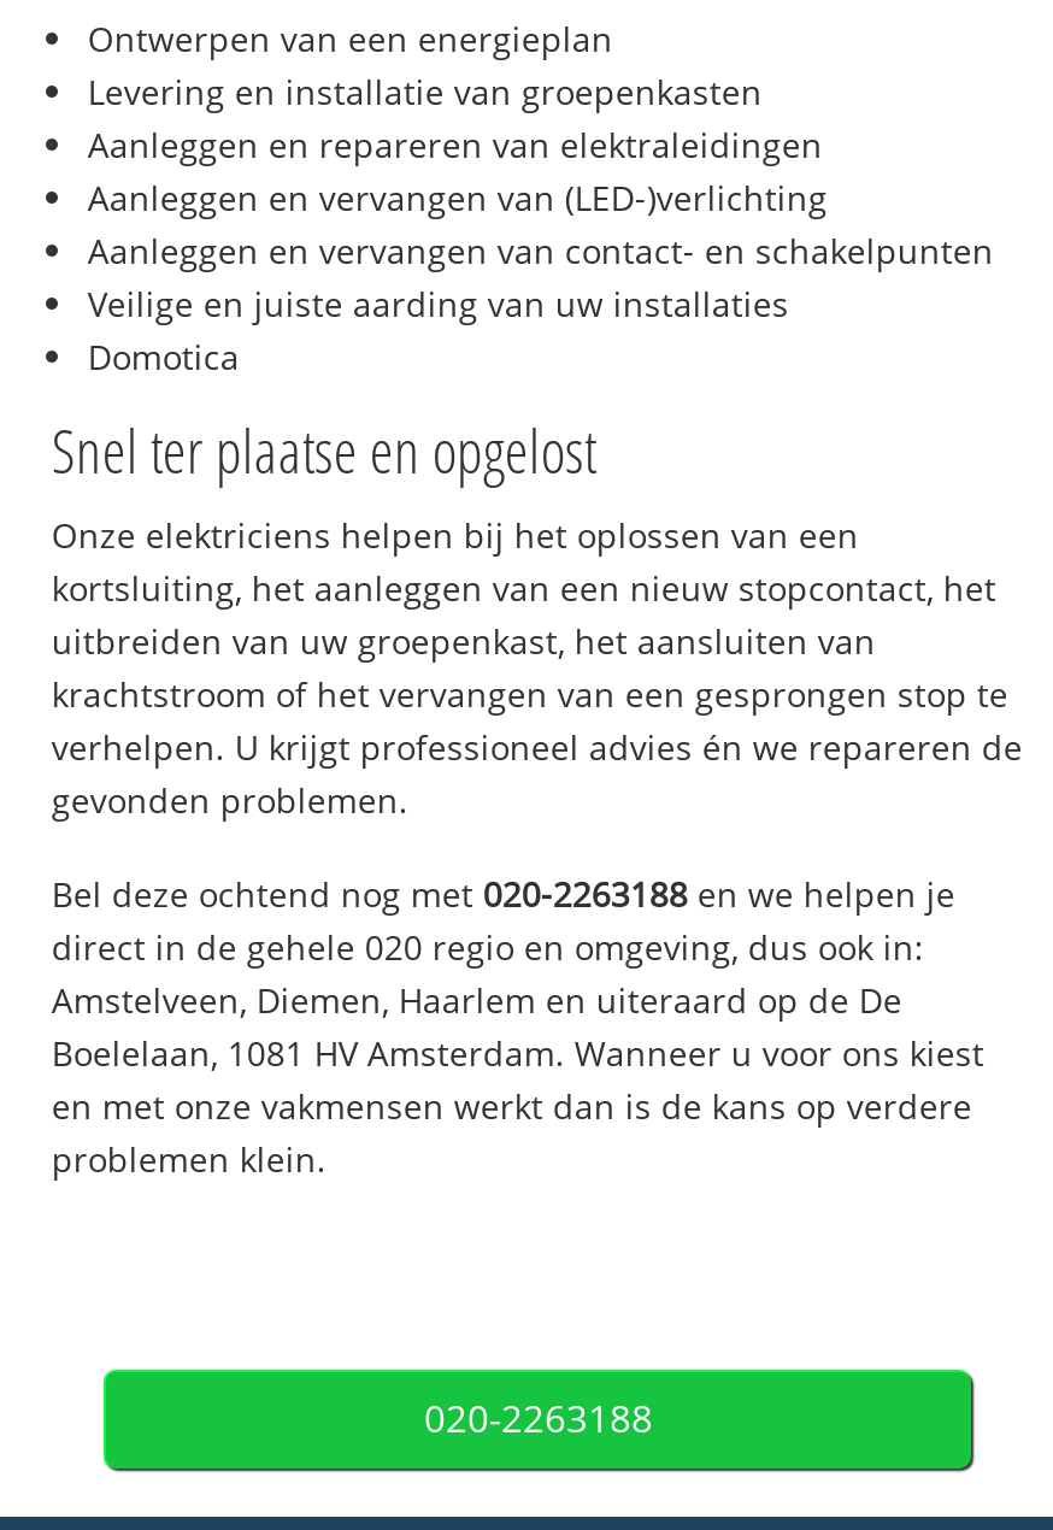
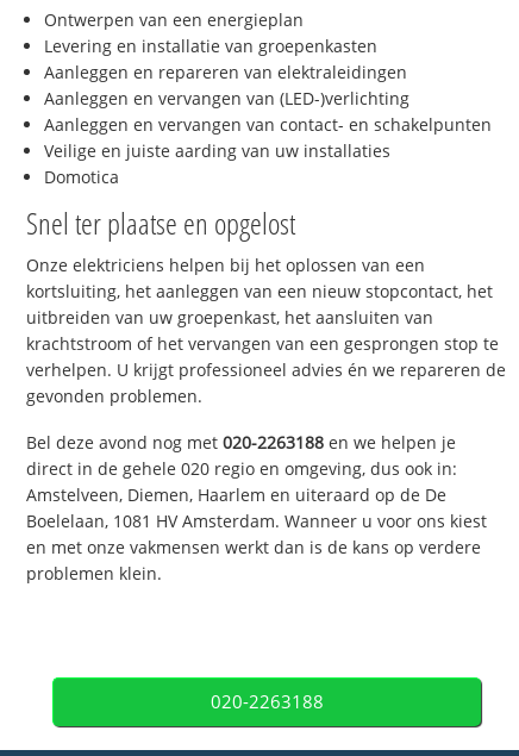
- Bel deze ochtend nog met 020-2263188 en we helpen je
+ Bel deze avond nog met 020-2263188 en we helpen je
